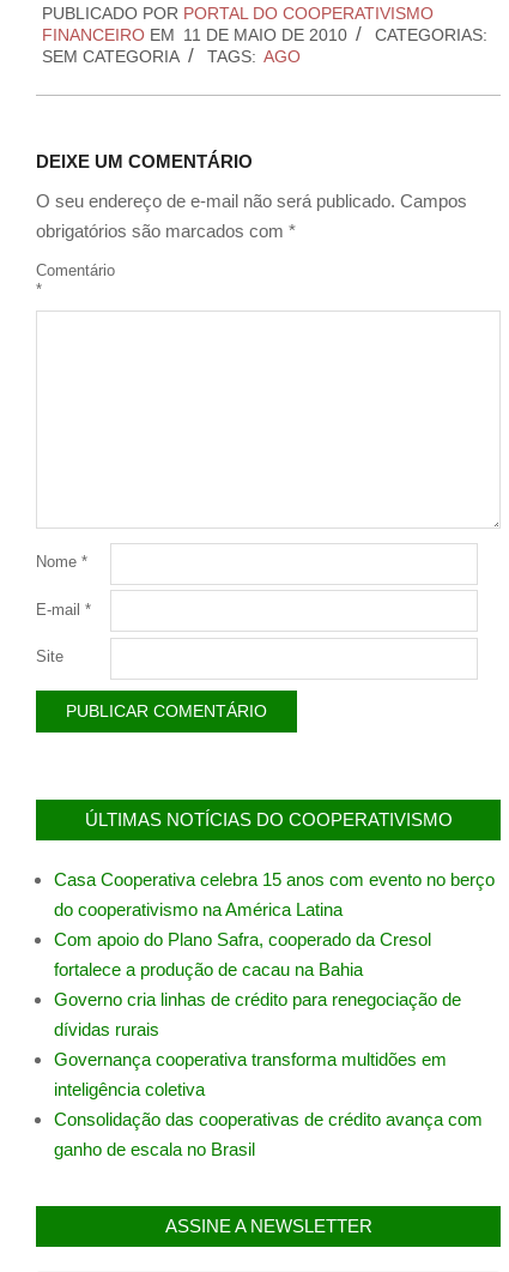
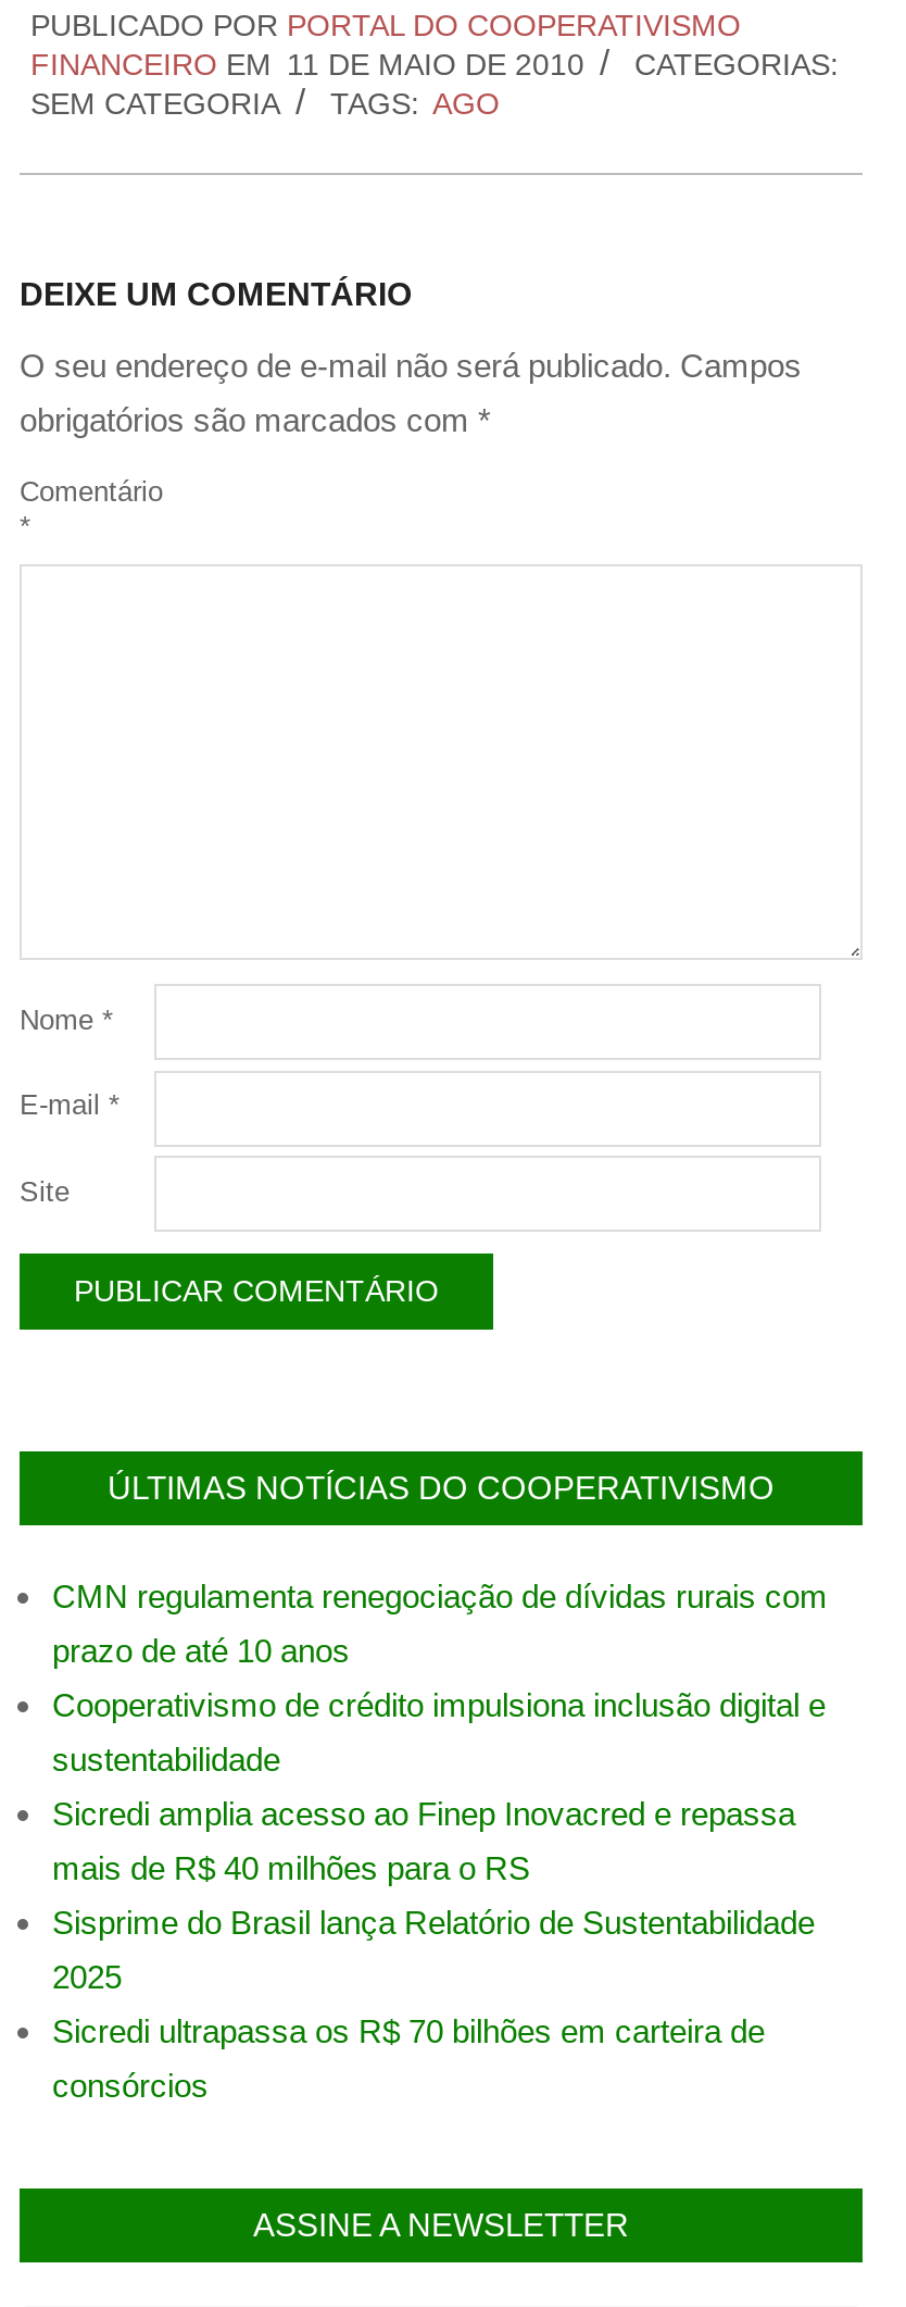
- Casa Cooperativa celebra 15 anos com evento no berço
+ CMN regulamenta renegociação de dívidas rurais com

- do cooperativismo na América Latina
+ prazo de até 10 anos

- Com apoio do Plano Safra, cooperado da Cresol
+ Cooperativismo de crédito impulsiona inclusão digital e

- fortalece a produção de cacau na Bahia
+ sustentabilidade

- Governo cria linhas de crédito para renegociação de
+ Sicredi amplia acesso ao Finep Inovacred e repassa

- dívidas rurais
+ mais de R$ 40 milhões para o RS

- Governança cooperativa transforma multidões em
+ Sisprime do Brasil lança Relatório de Sustentabilidade

- inteligência coletiva
+ 2025

- Consolidação das cooperativas de crédito avança com
+ Sicredi ultrapassa os R$ 70 bilhões em carteira de

- ganho de escala no Brasil
+ consórcios
